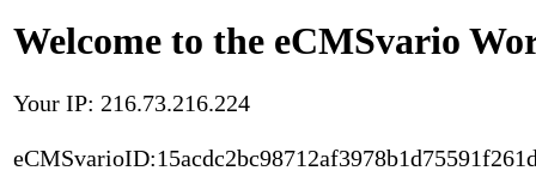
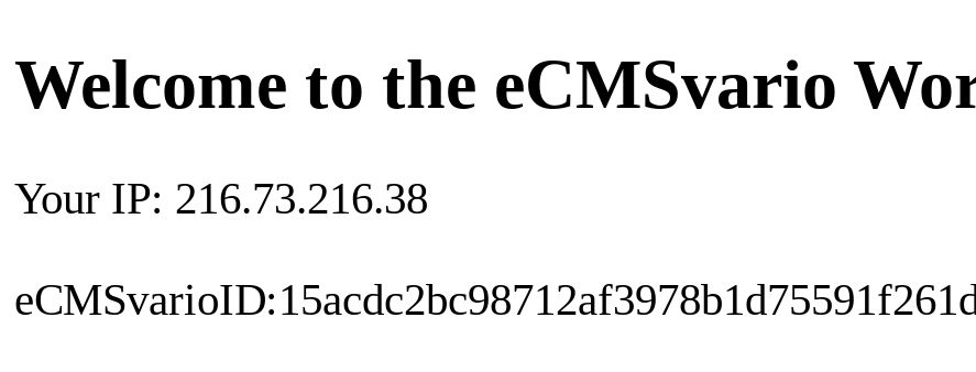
- Your IP: 216.73.216.224
+ Your IP: 216.73.216.38
